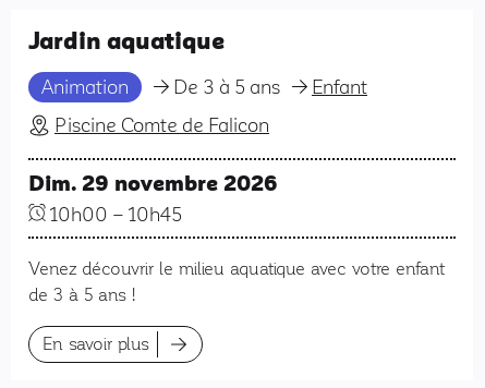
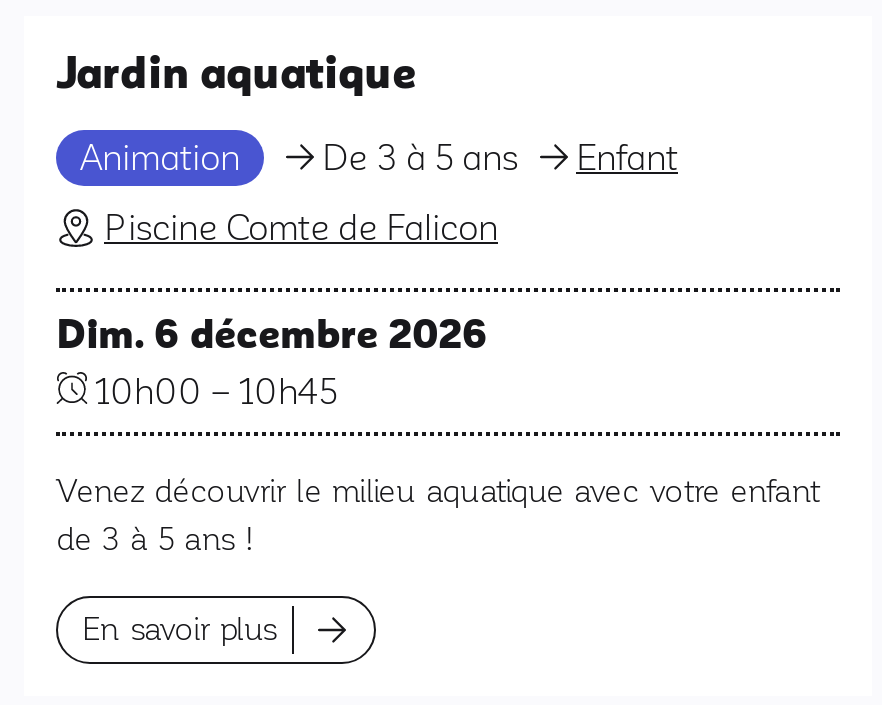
- Dim. 29 novembre 2026
+ Dim. 6 décembre 2026
